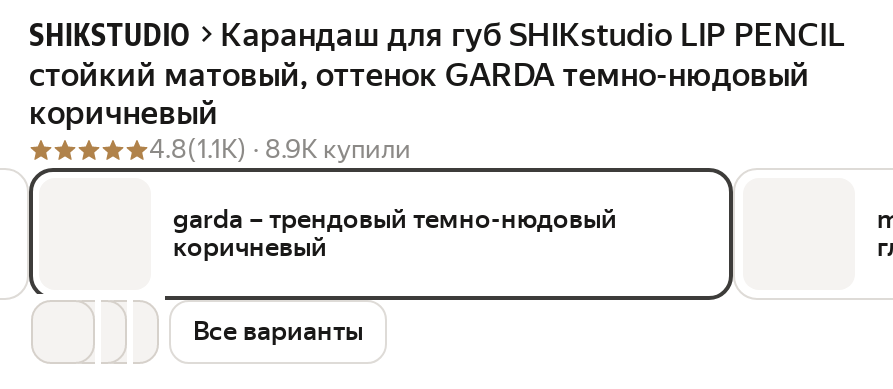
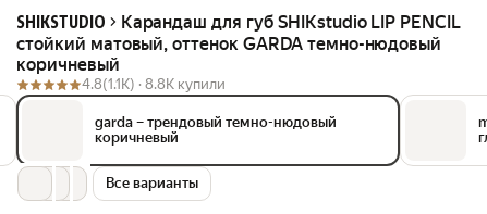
- 4.8(1.1K) · 8.9K купили
+ 4.8(1.1K) · 8.8K купили
